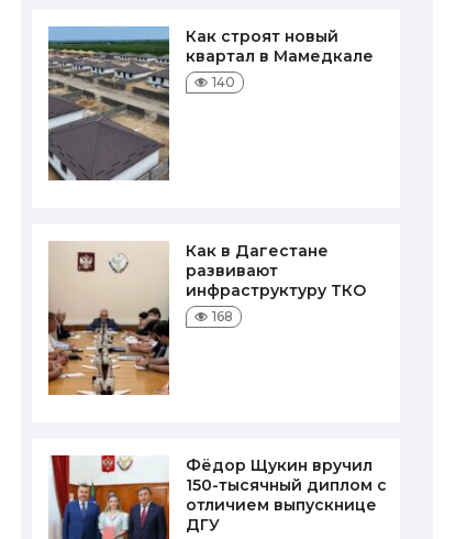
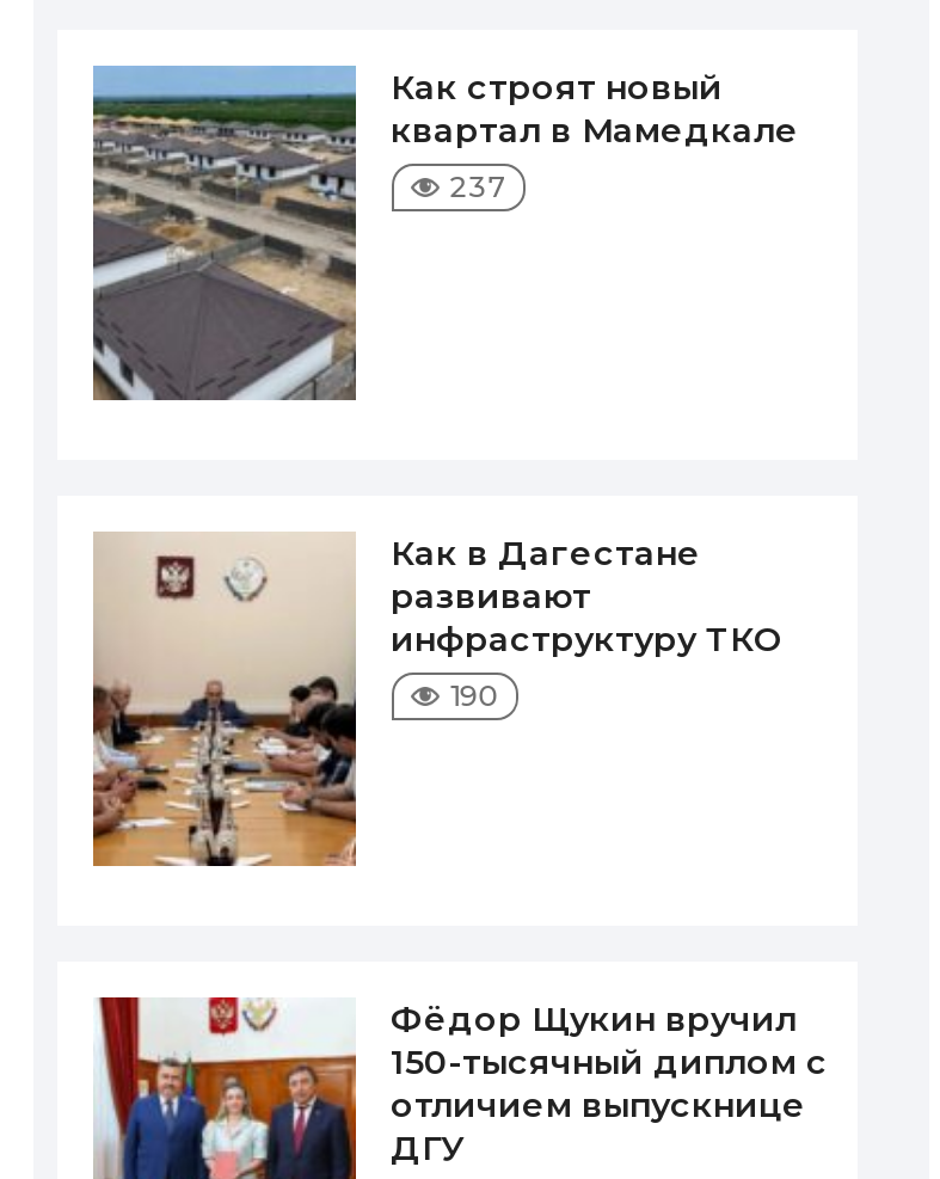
- 140
+ 237

- 168
+ 190
